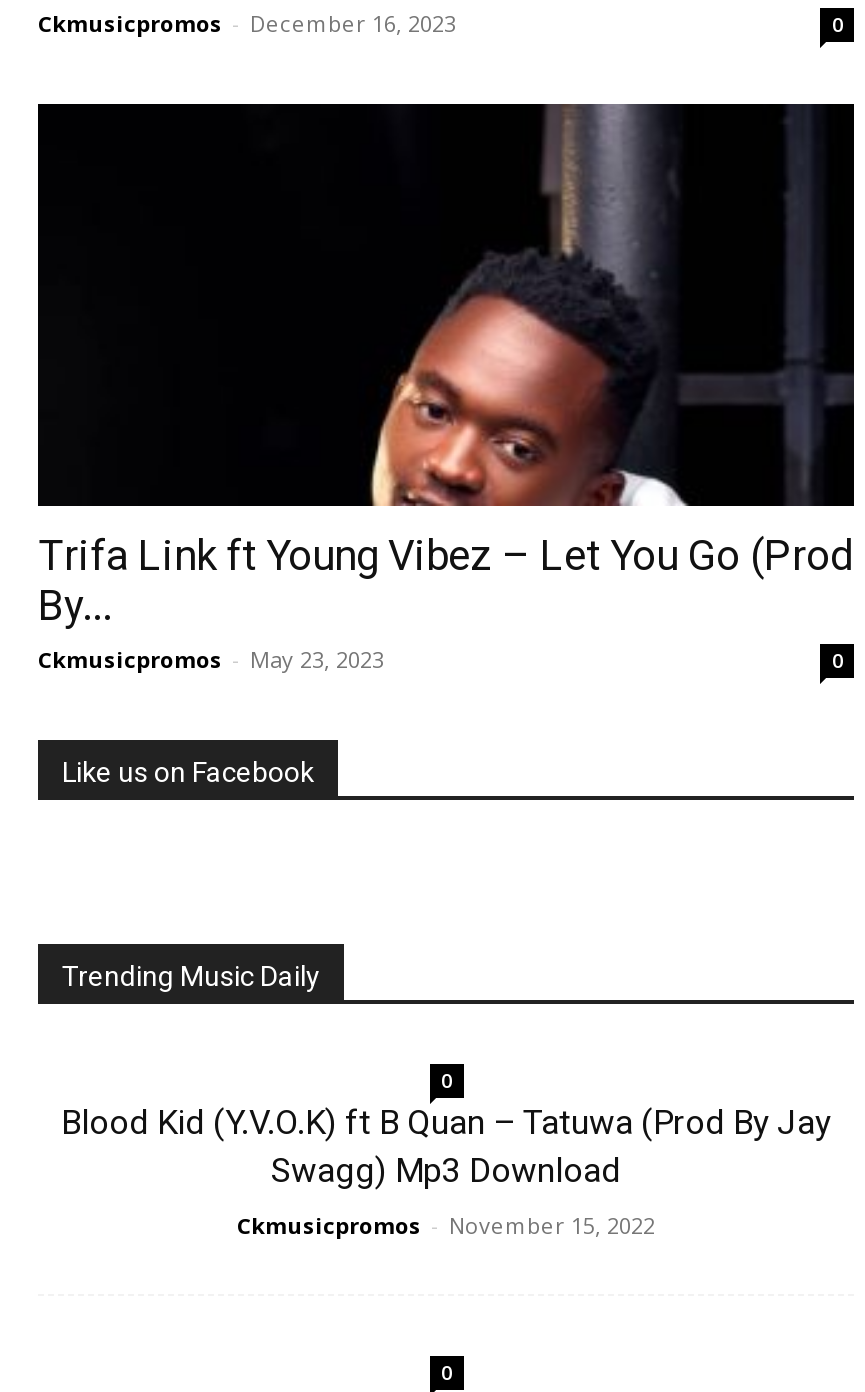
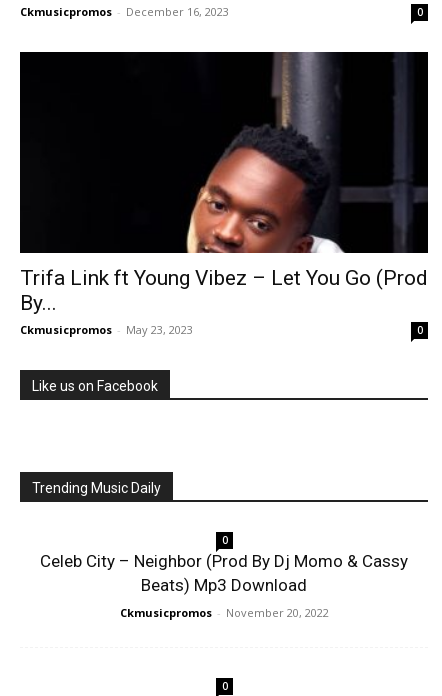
- Blood Kid (Y.V.O.K) ft B Quan – Tatuwa (Prod By Jay
- Swagg) Mp3 Download
+ Celeb City – Neighbor (Prod By Dj Momo & Cassy
+ Beats) Mp3 Download

- Ckmusicpromos - November 15, 2022
+ Ckmusicpromos - November 20, 2022
